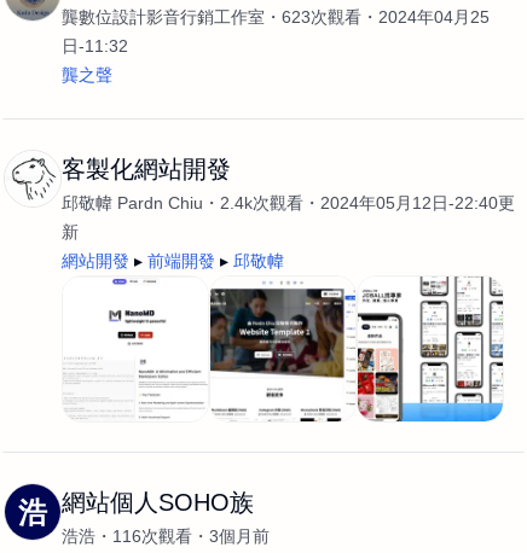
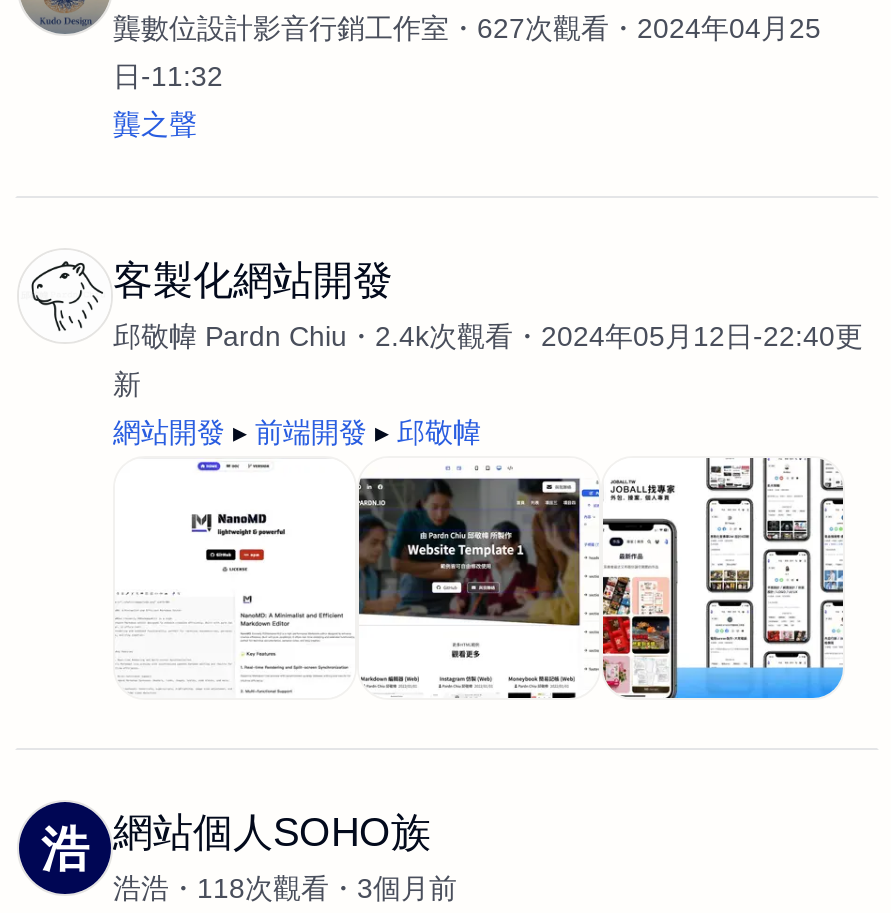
- 龔數位設計影音行銷工作室 623次觀看 2024年04月25
+ 龔數位設計影音行銷工作室 627次觀看 2024年04月25

- 浩浩 116次觀看 3個月前
+ 浩浩 118次觀看 3個月前
